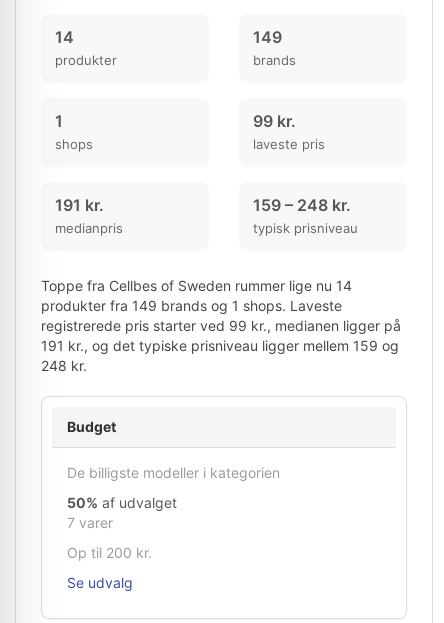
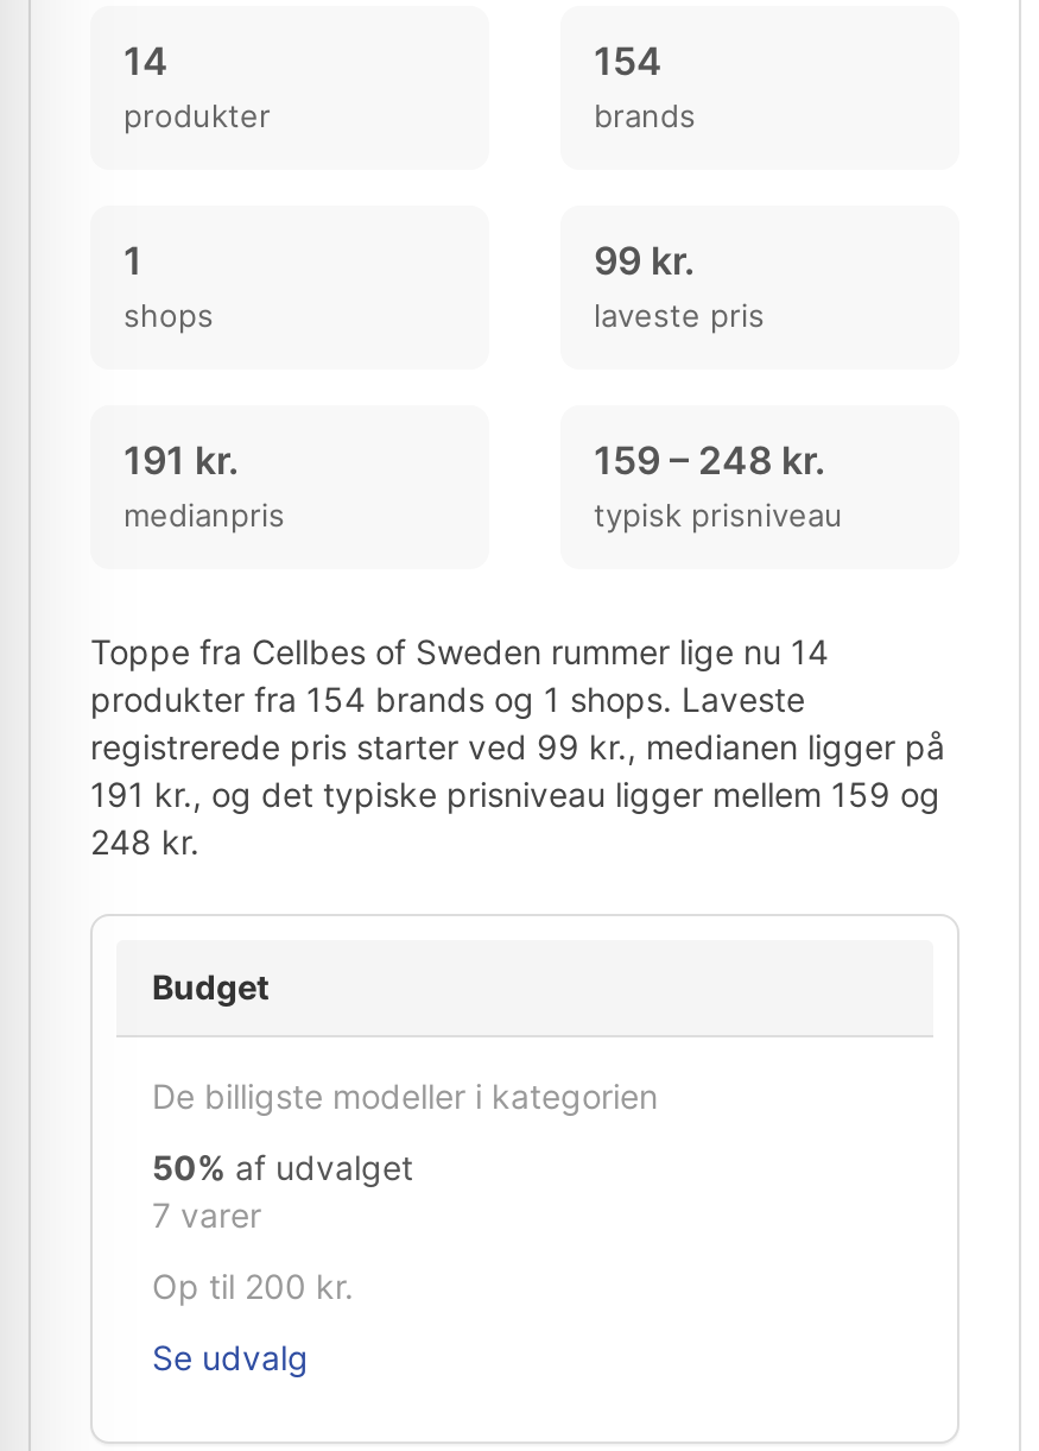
- 149
+ 154

- produkter fra 149 brands og 1 shops. Laveste
+ produkter fra 154 brands og 1 shops. Laveste
